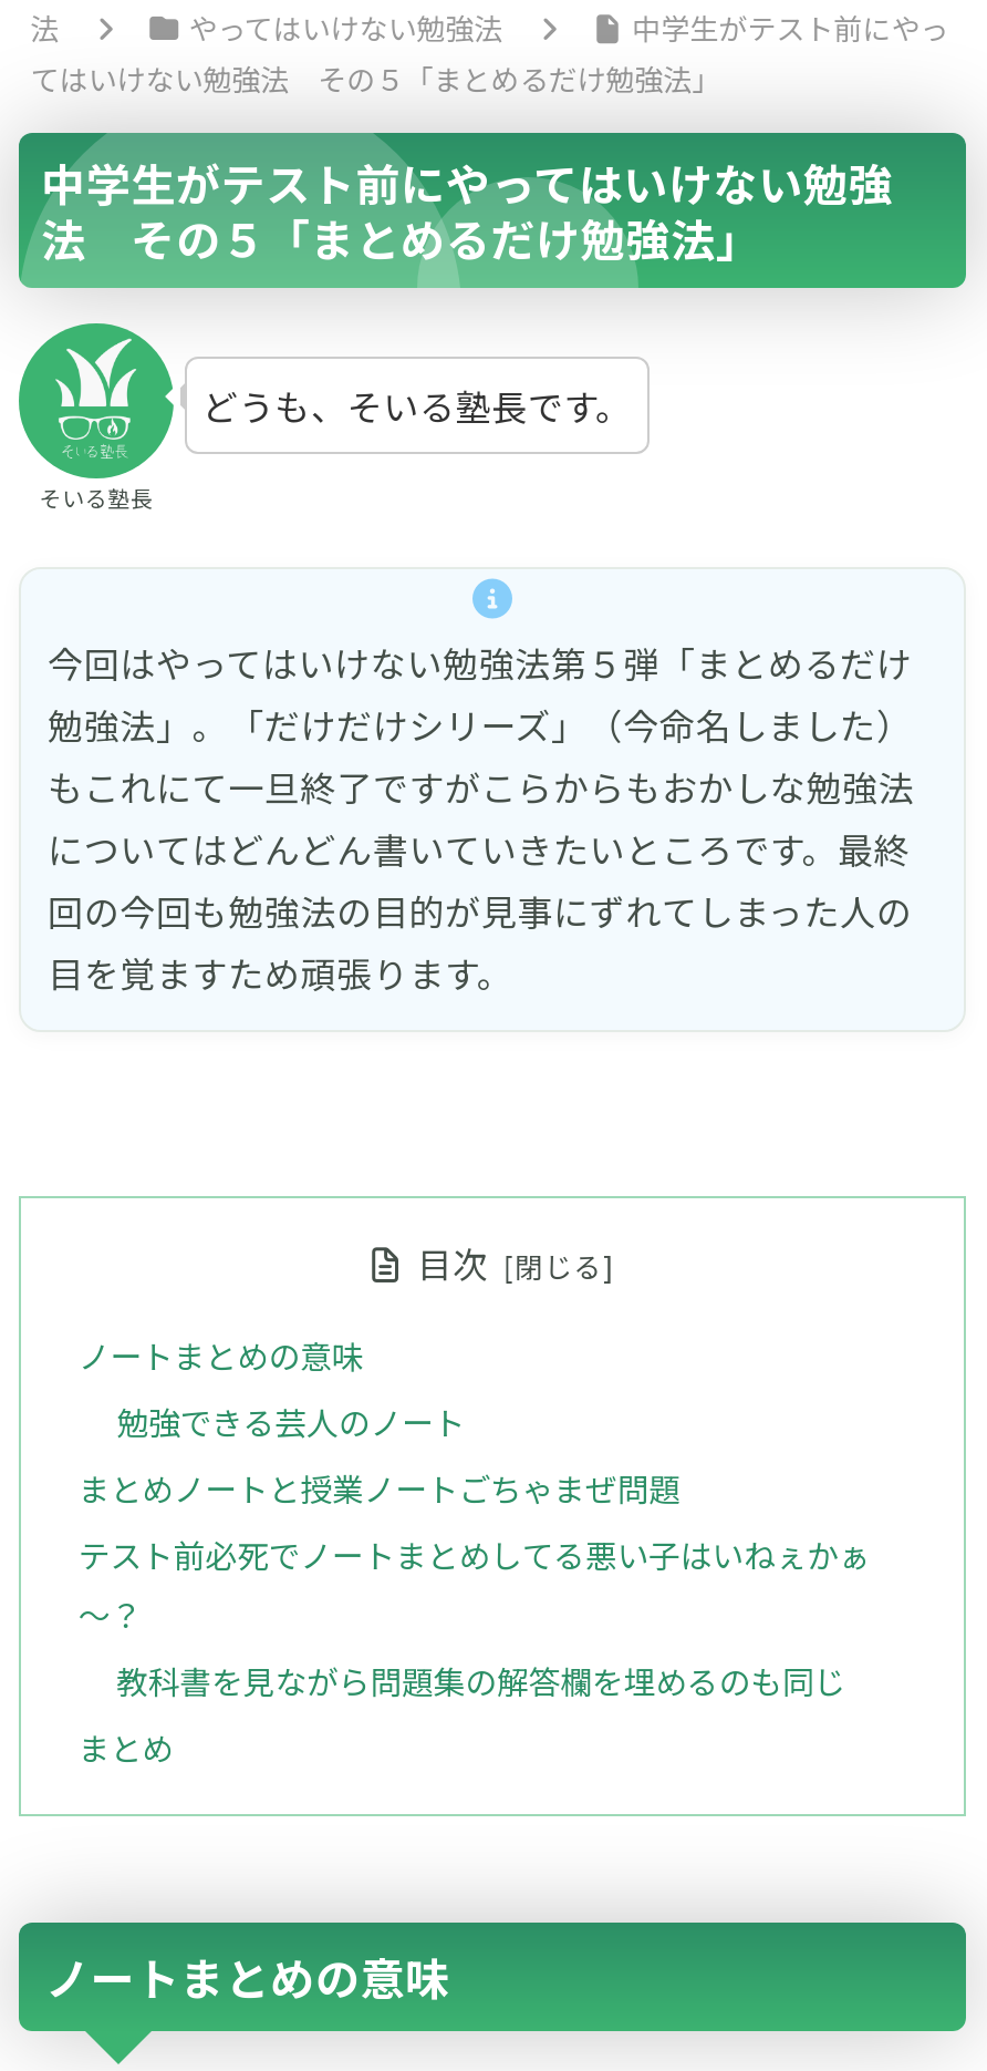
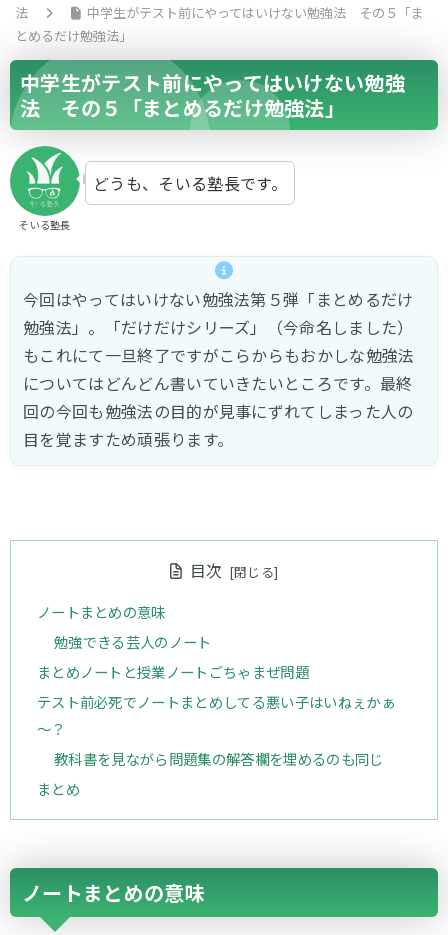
- やってはいけない勉強法
- 中学生がテスト前にやっ
- てはいけない勉強法 その５「まとめるだけ勉強法」
+ 中学生がテスト前にやってはいけない勉強法 その５「ま
+ とめるだけ勉強法」
